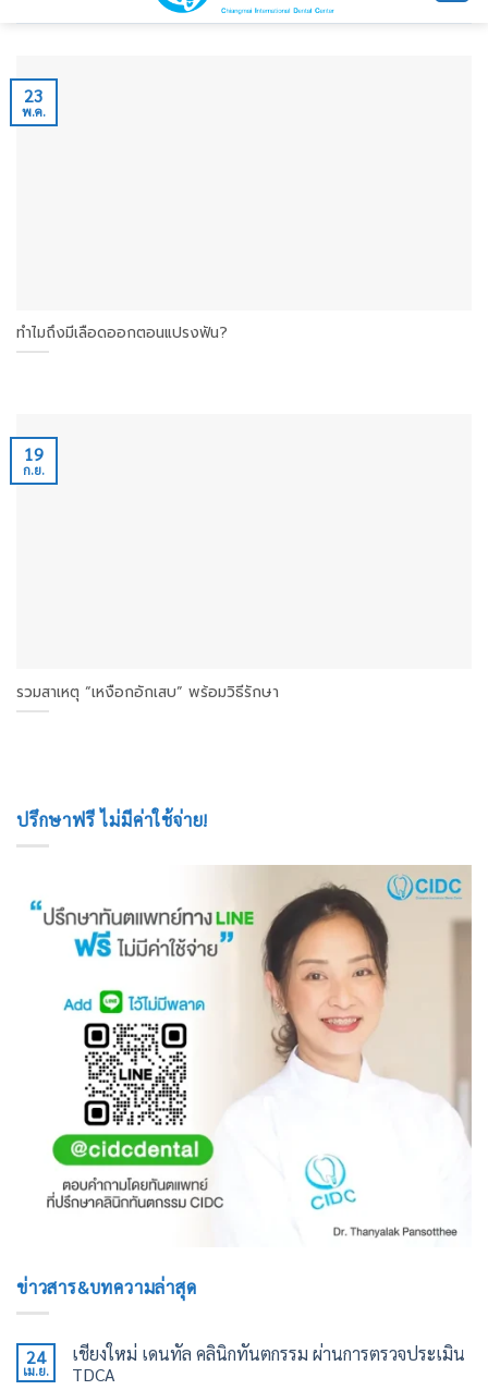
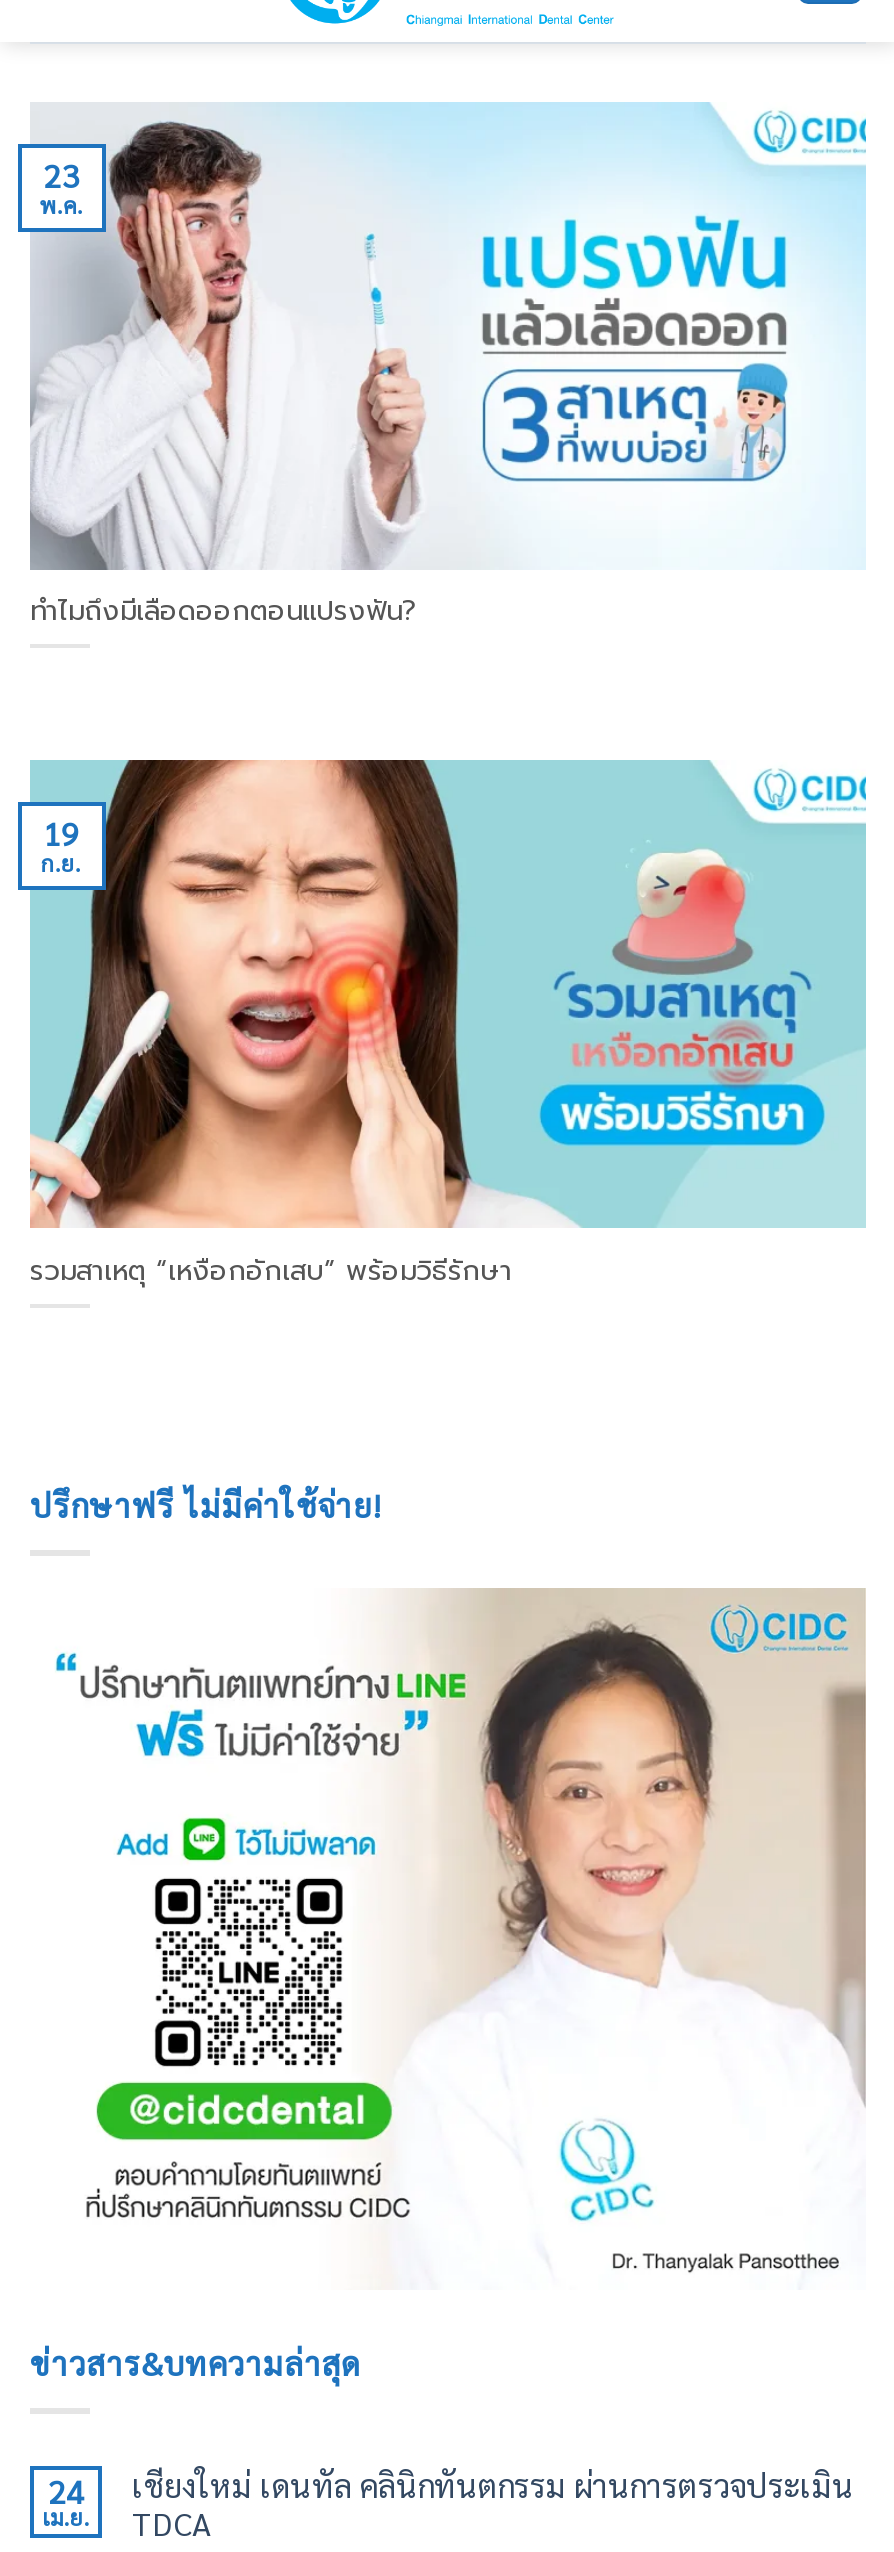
+ [image]

+ [image]
